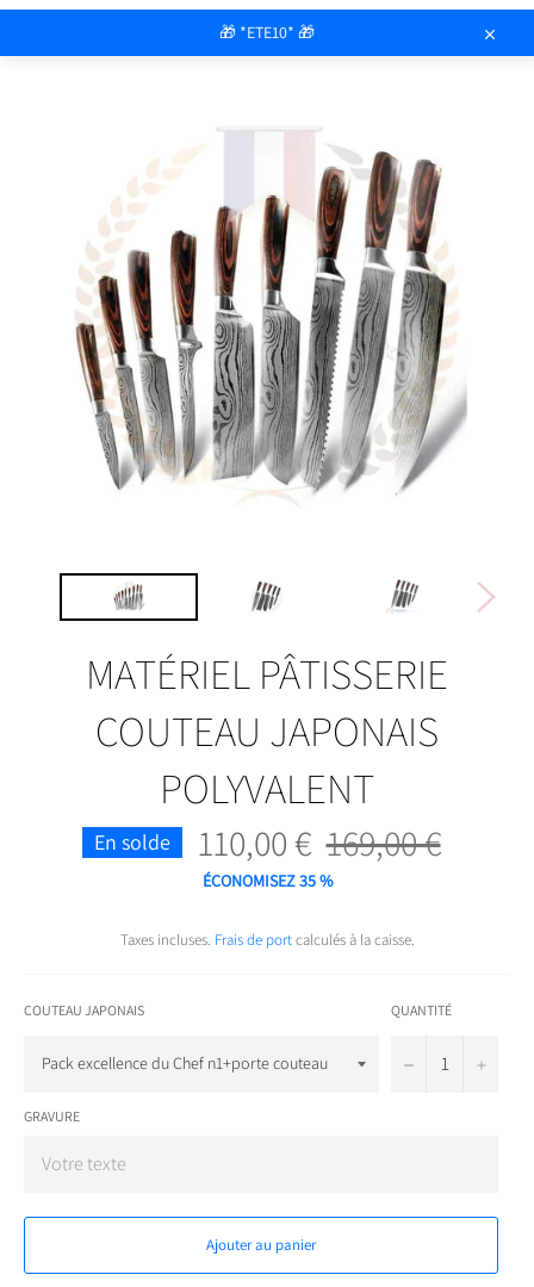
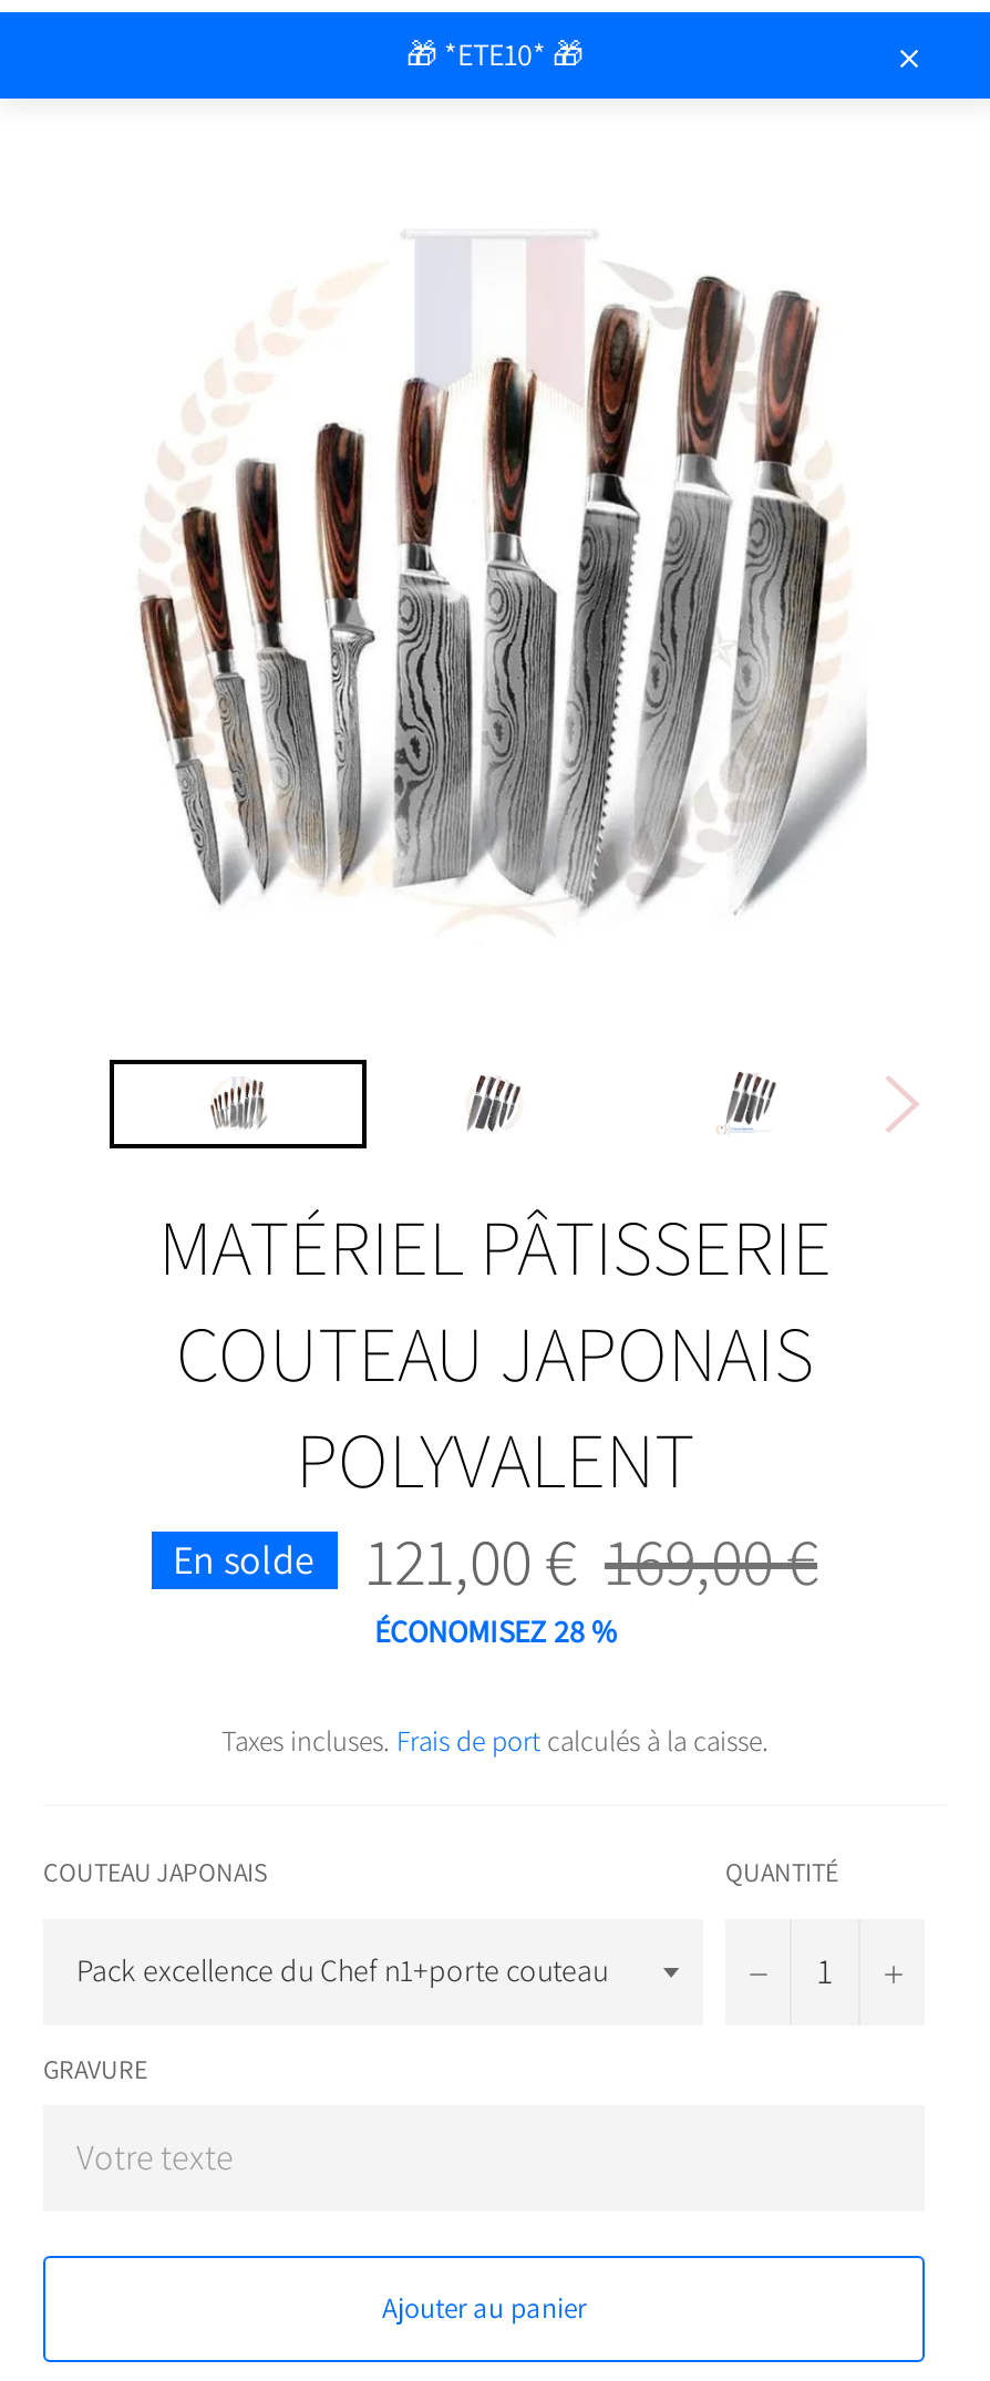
- 110,00 €
+ 121,00 €

- ÉCONOMISEZ 35%
+ ÉCONOMISEZ 28%
